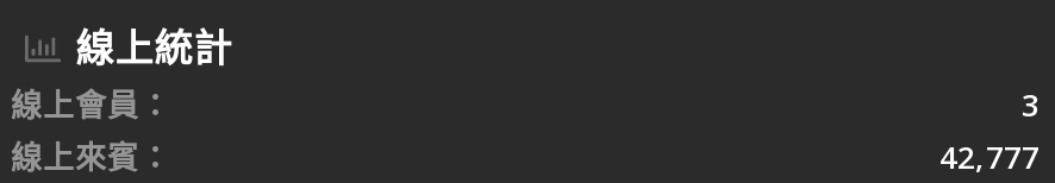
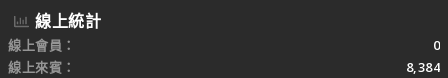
- 3
+ 0

- 42,777
+ 8,384
